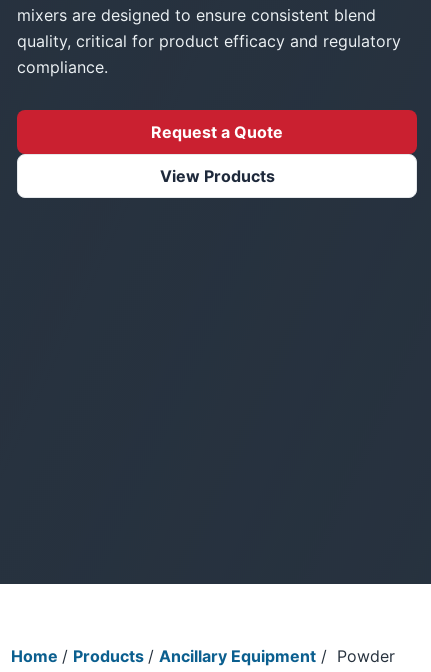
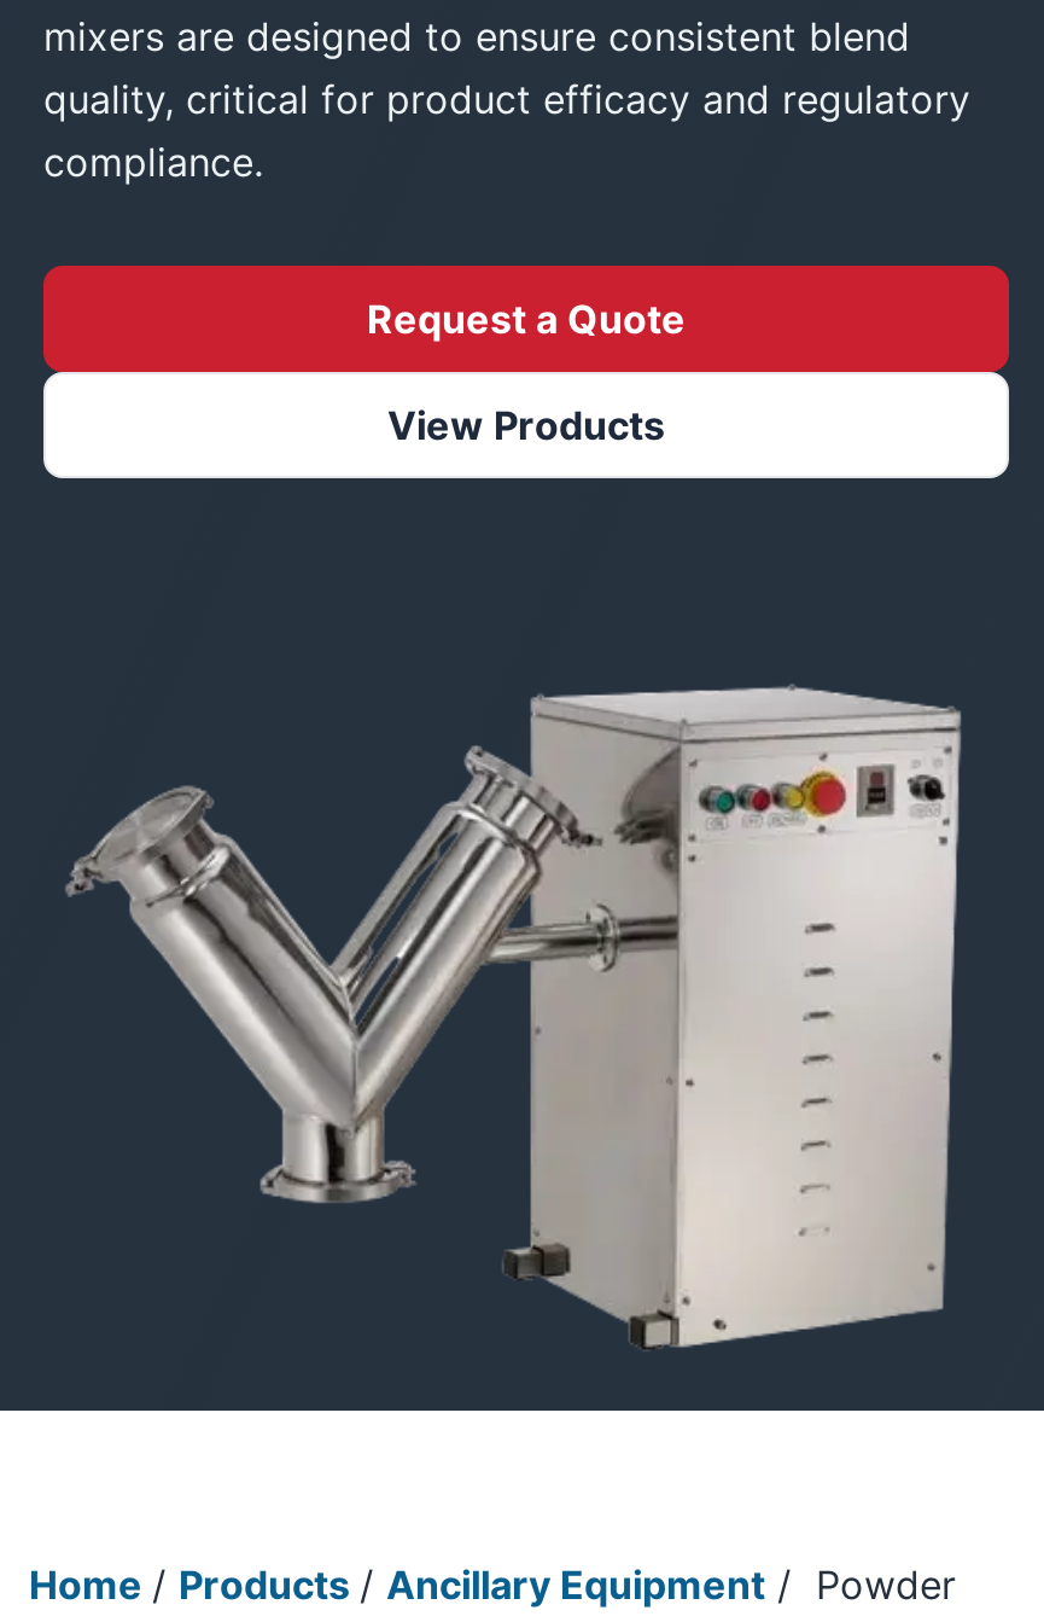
+ [image]
